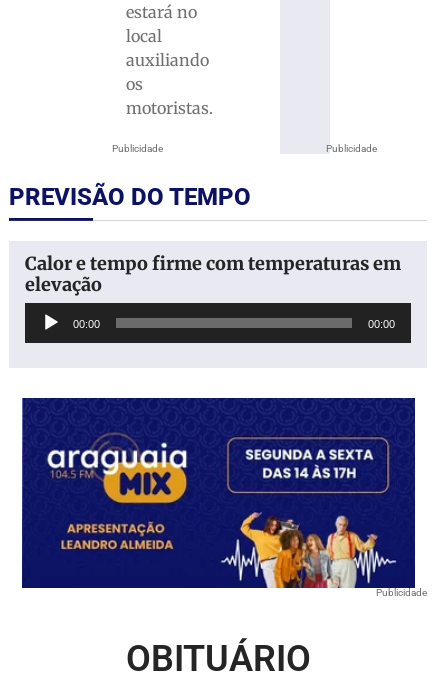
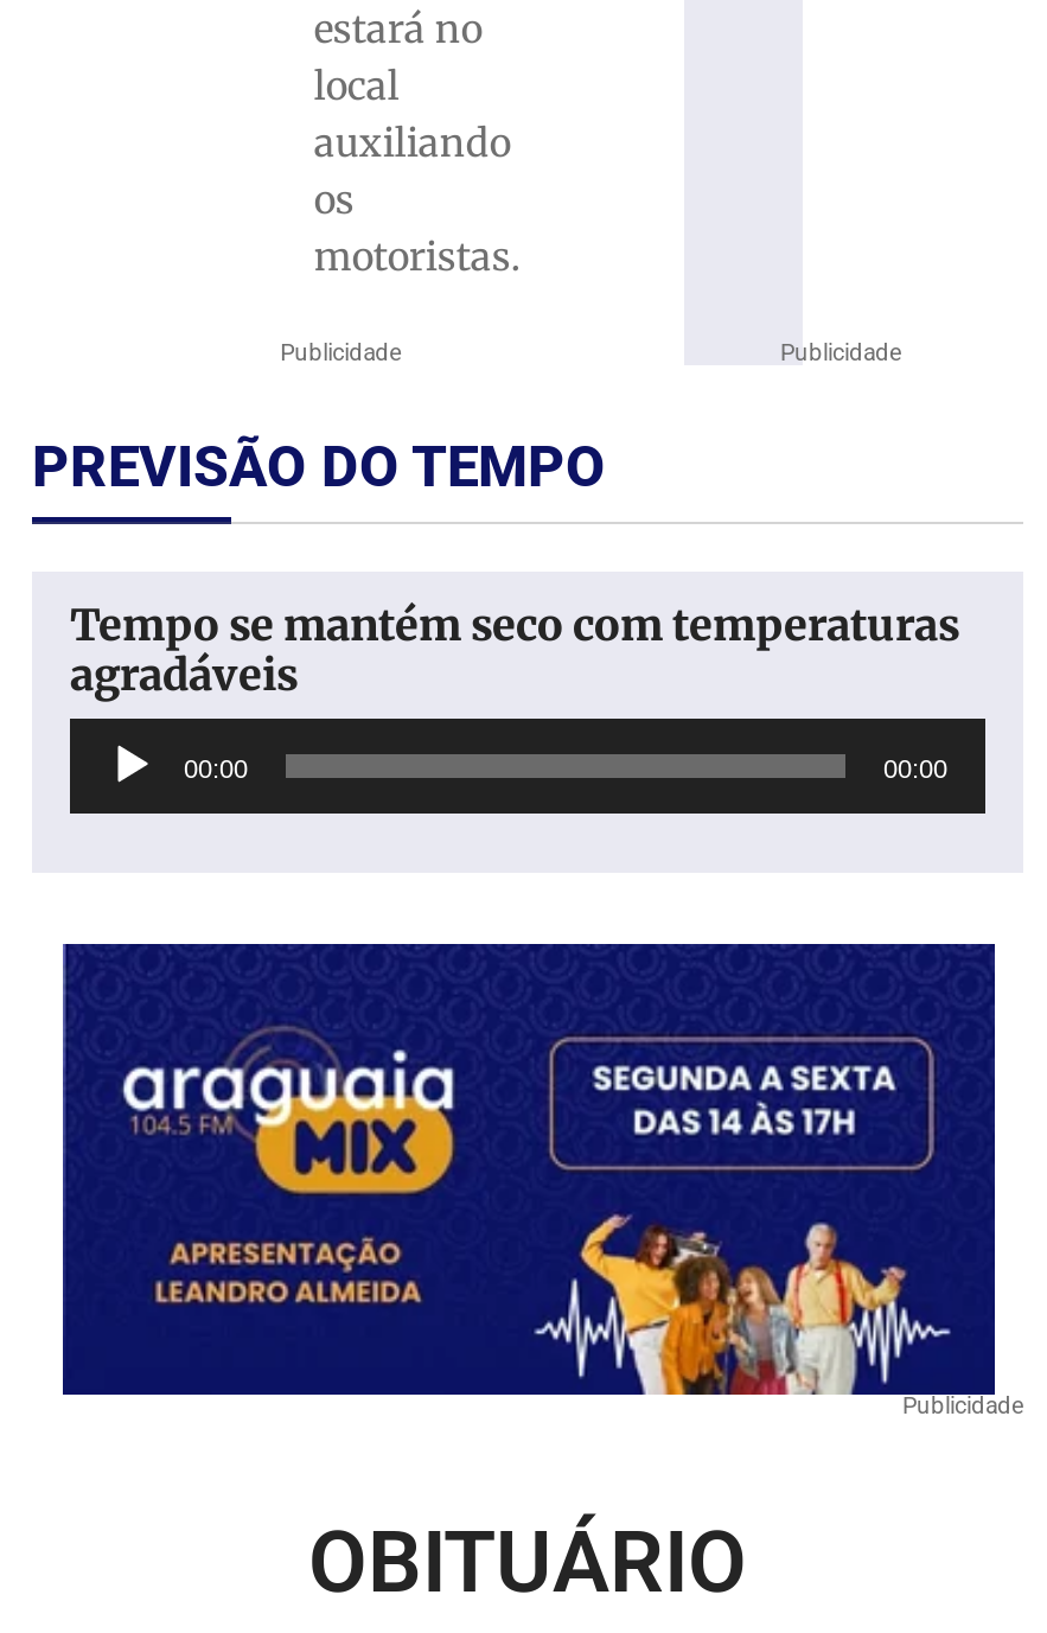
- Calor e tempo firme com temperaturas em
- elevação
+ Tempo se mantém seco com temperaturas
+ agradáveis
